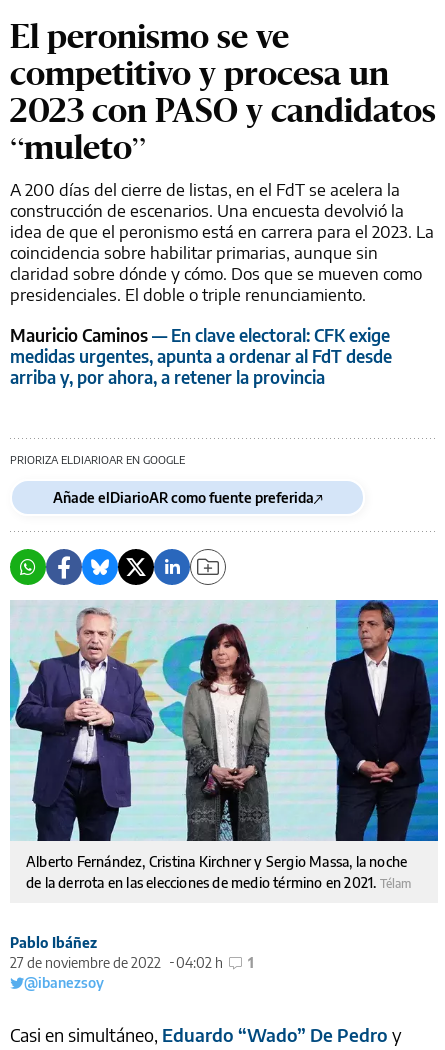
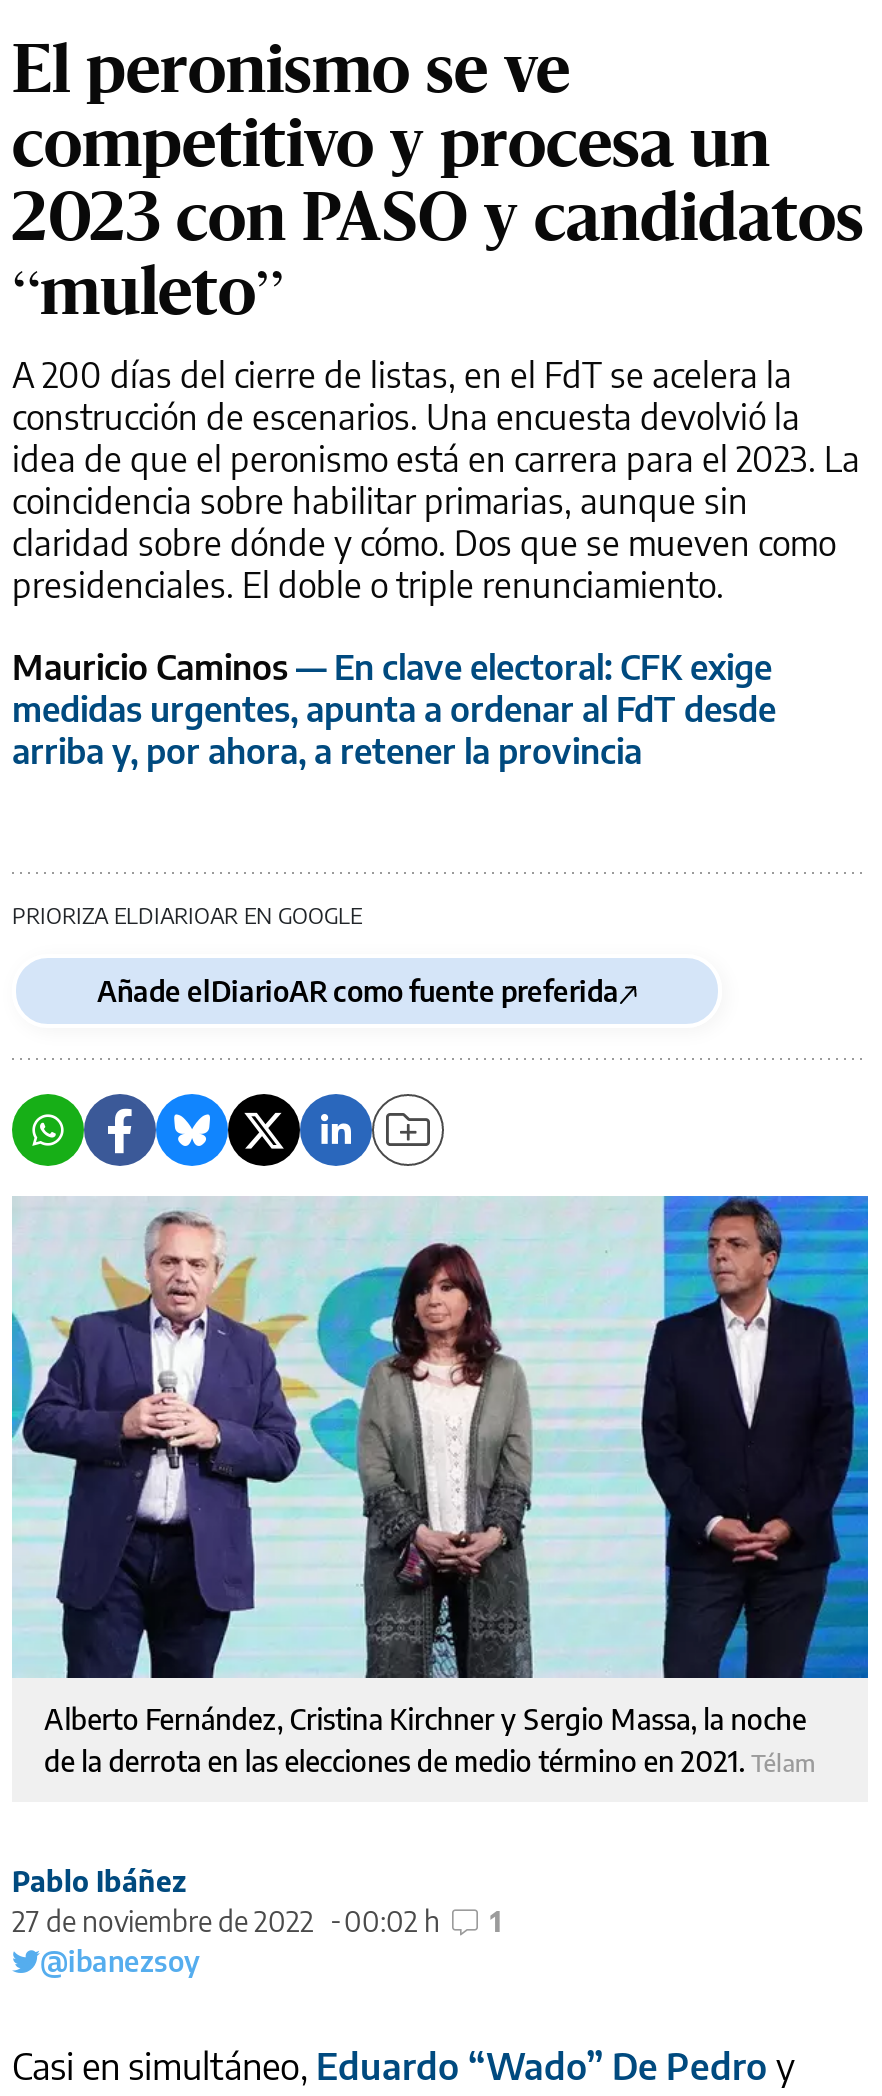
- 27 de noviembre de 2022 04:02 h 1
+ 27 de noviembre de 2022 00:02 h 1
